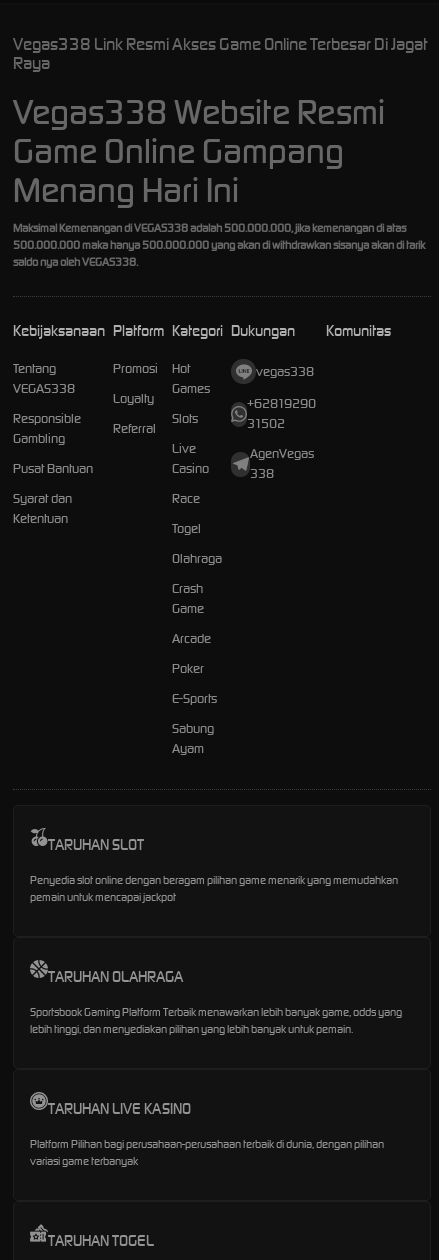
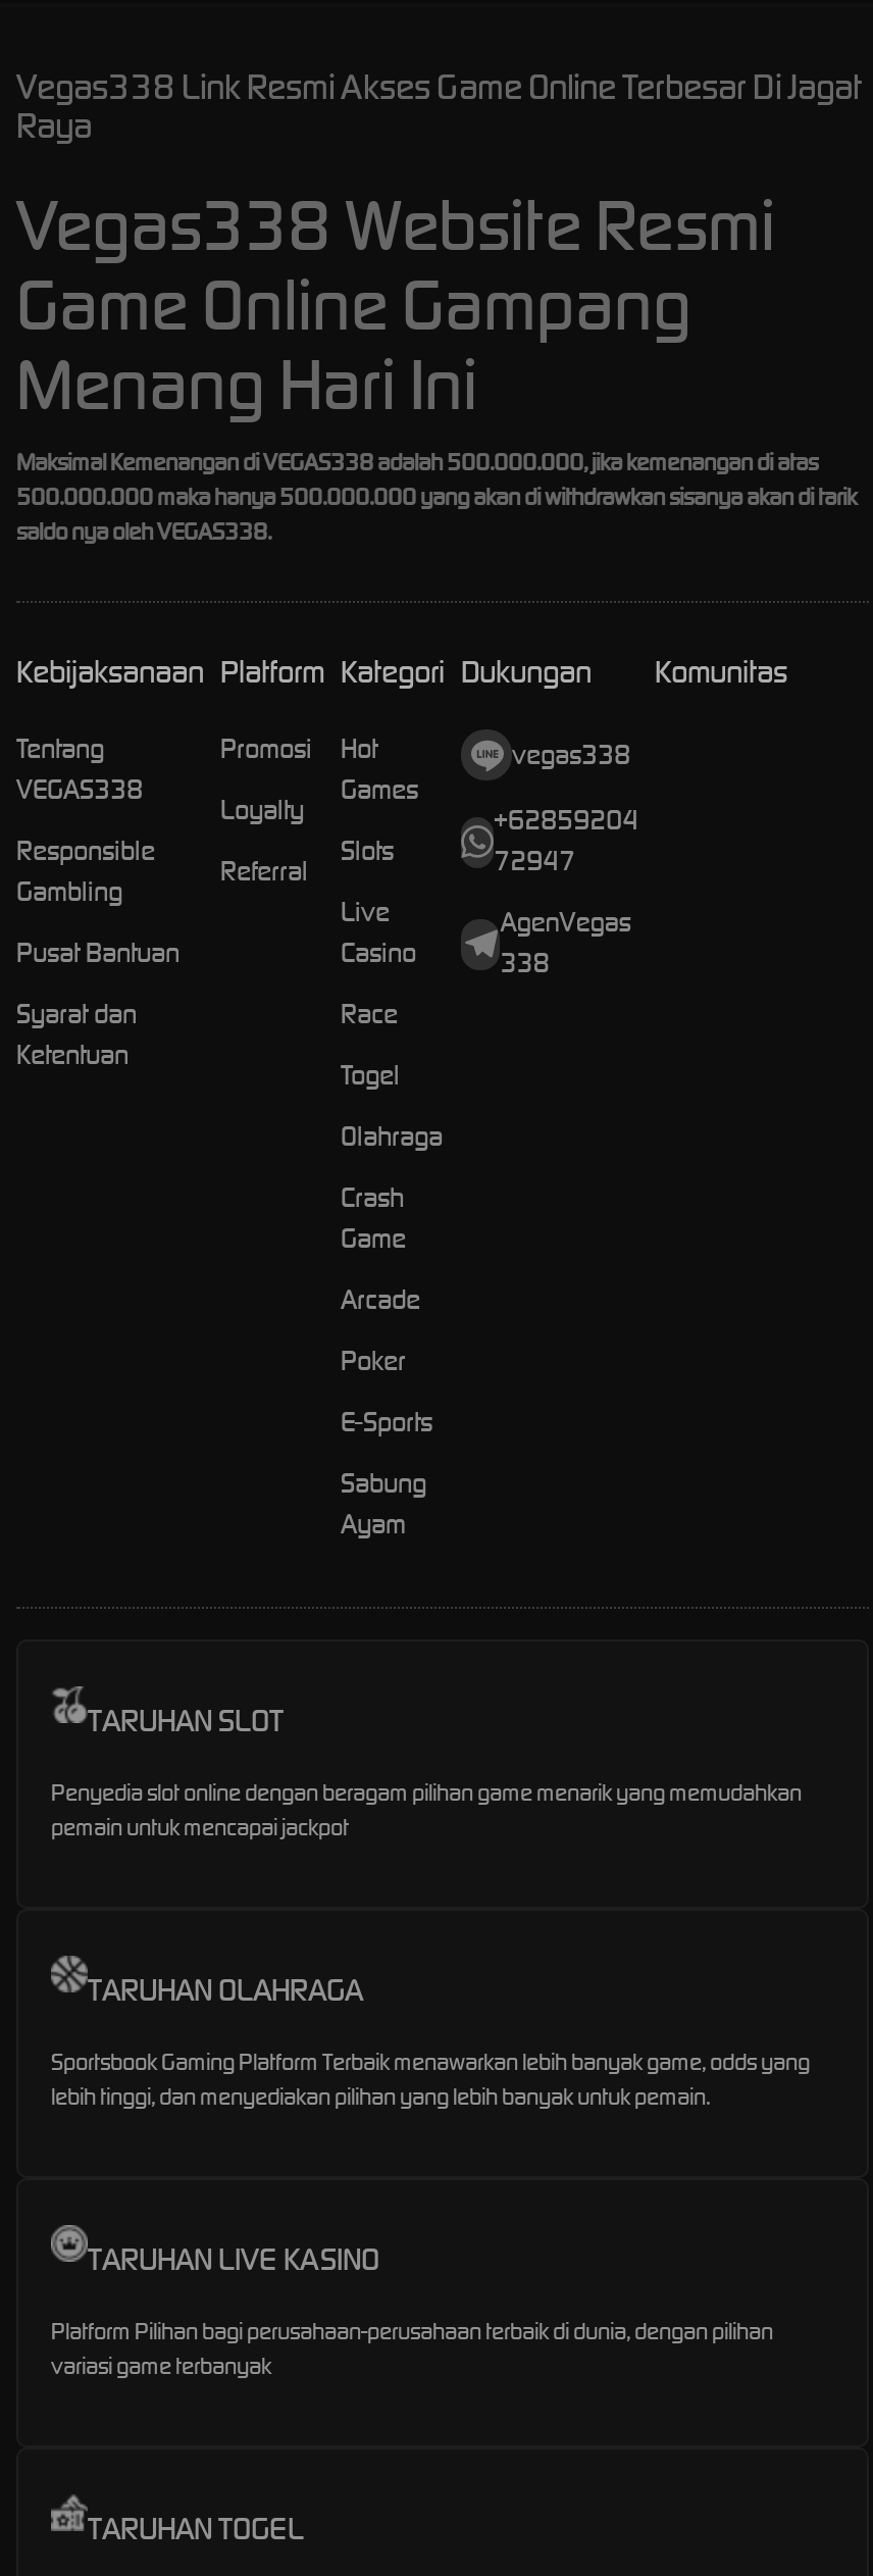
- +62819290
+ +62859204

- 31502
+ 72947
